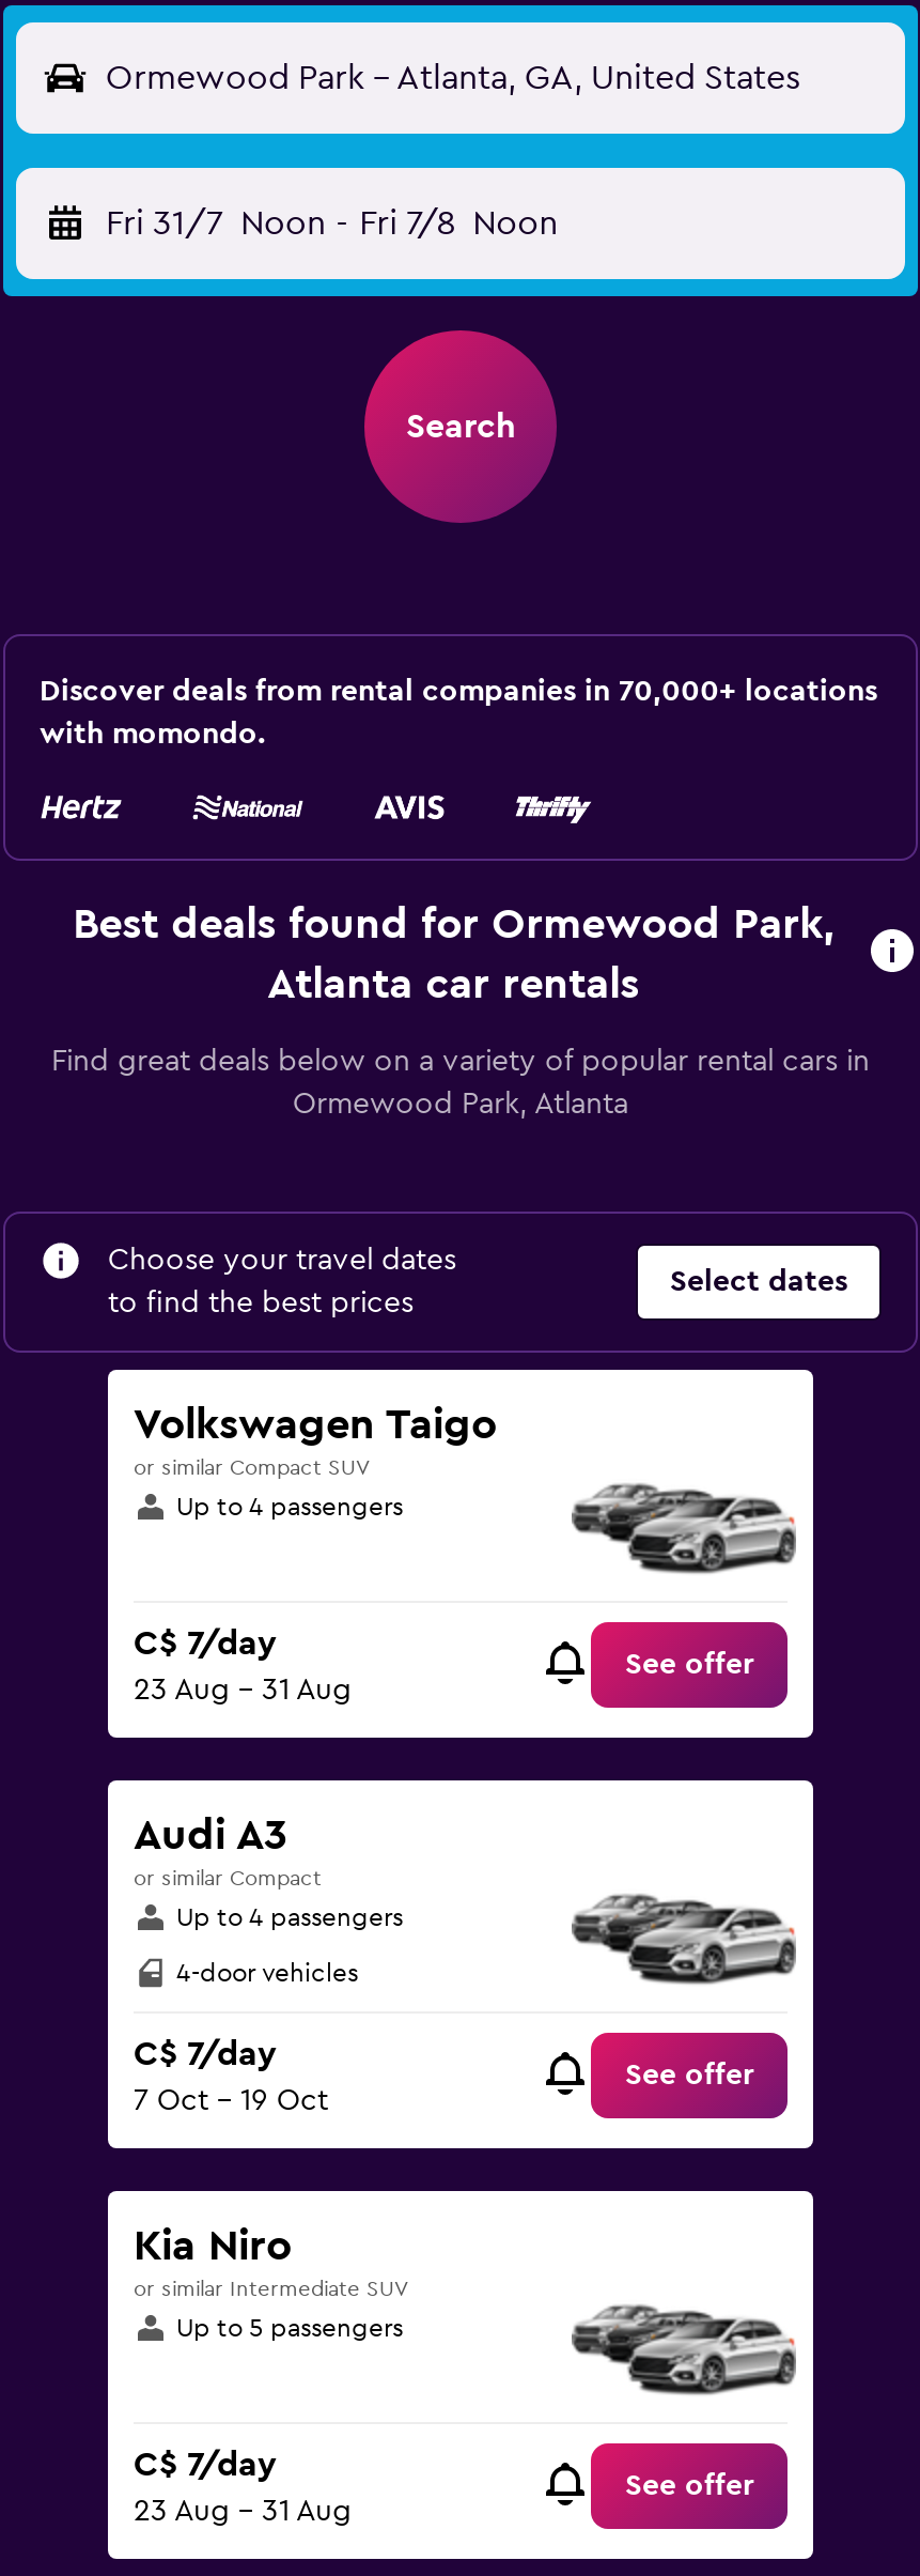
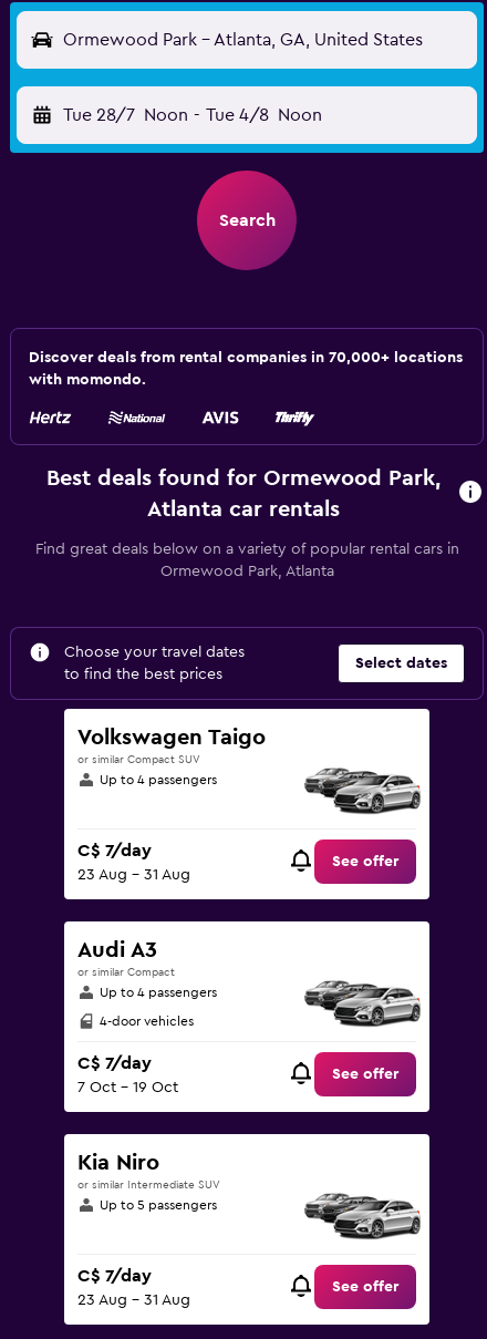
- Fri 31/7 Noon - Fri 7/8 Noon
+ Tue 28/7 Noon - Tue 4/8 Noon
